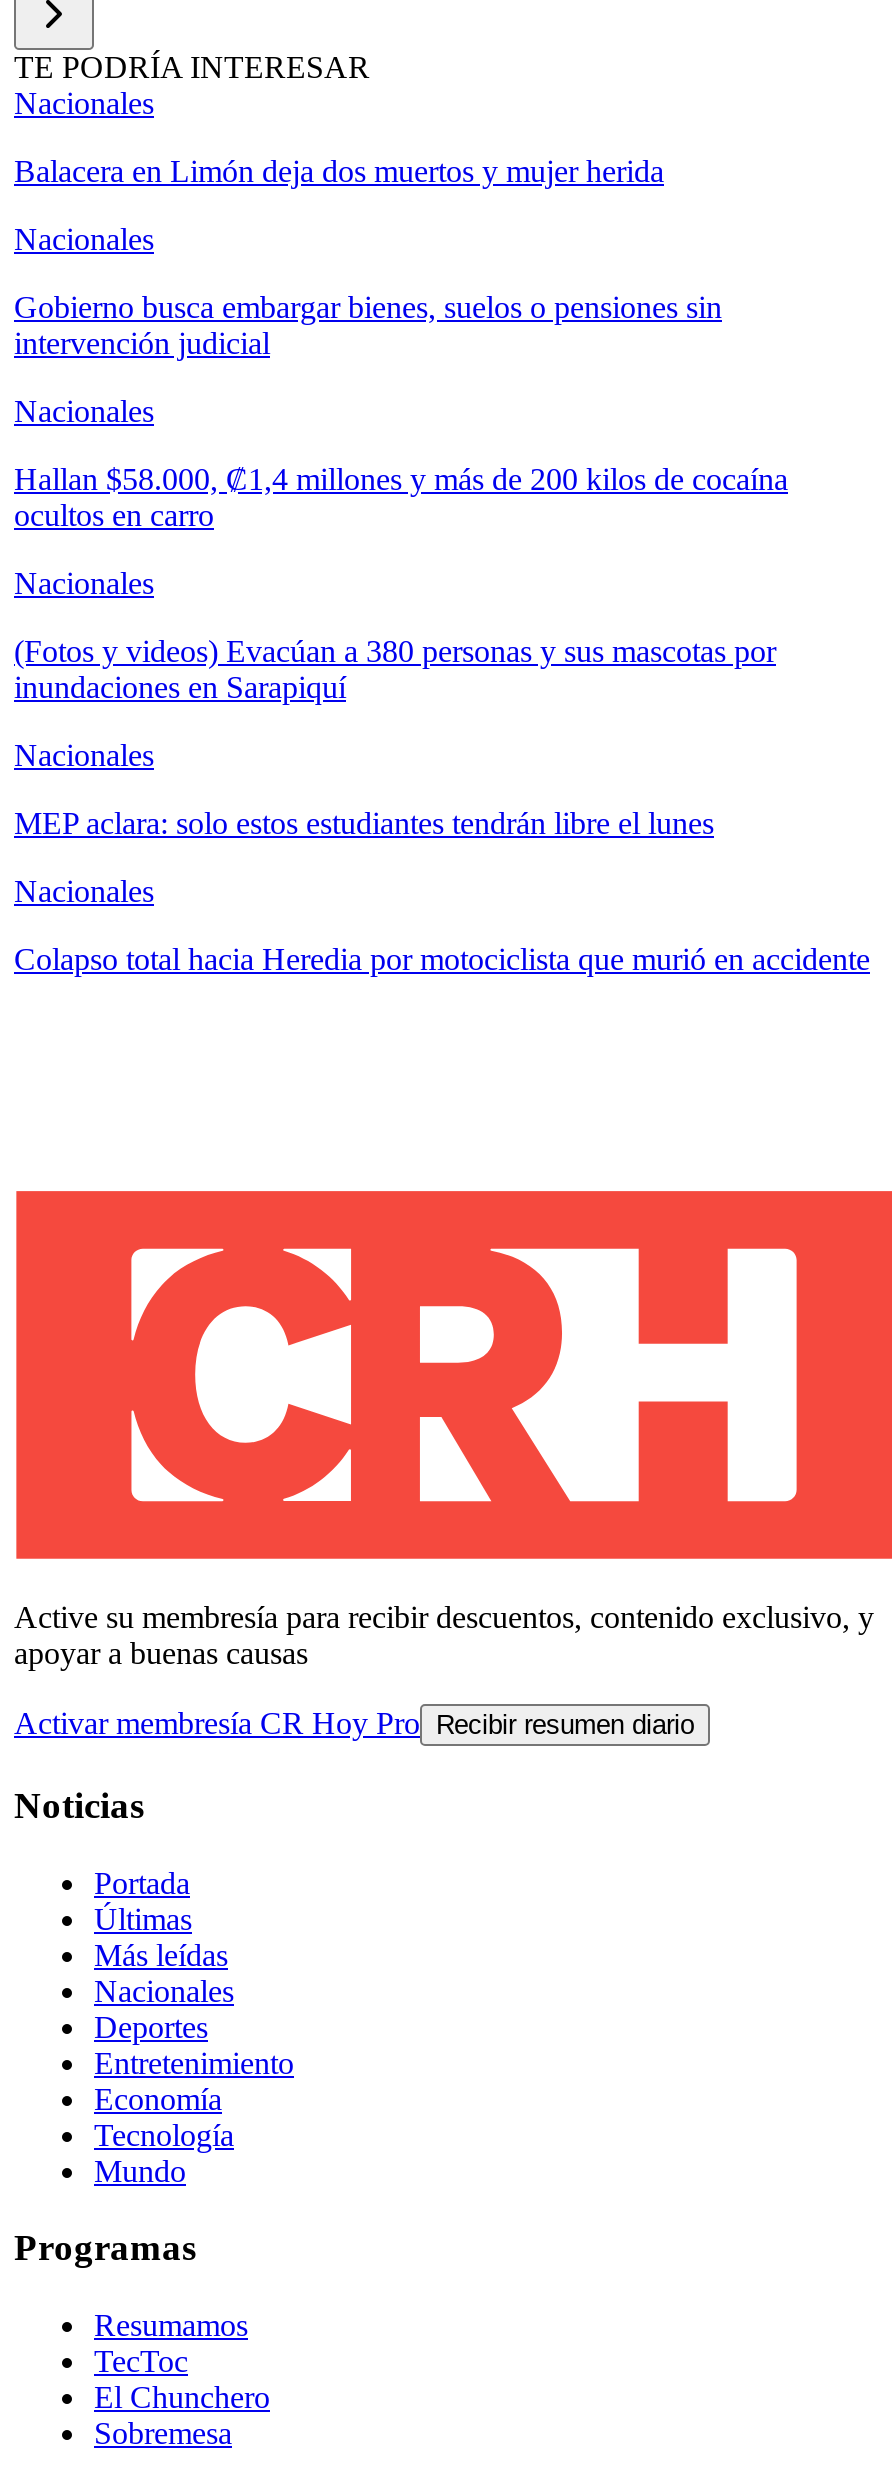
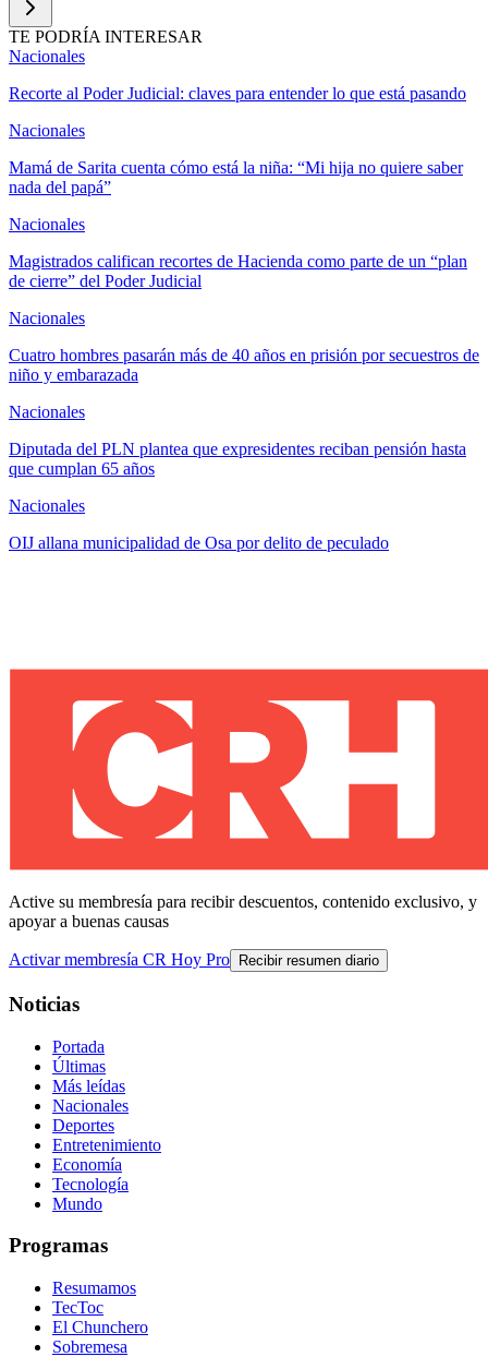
- Balacera en Limón deja dos muertos y mujer herida
+ Recorte al Poder Judicial: claves para entender lo que está pasando

- Gobierno busca embargar bienes, suelos o pensiones sin
- intervención judicial
+ Mamá de Sarita cuenta cómo está la niña: “Mi hija no quiere saber
+ nada del papá”

- Hallan $58.000, ₡1,4 millones y más de 200 kilos de cocaína
- ocultos en carro
+ Magistrados califican recortes de Hacienda como parte de un “plan
+ de cierre” del Poder Judicial

- (Fotos y videos) Evacúan a 380 personas y sus mascotas por
- inundaciones en Sarapiquí
+ Cuatro hombres pasarán más de 40 años en prisión por secuestros de
+ niño y embarazada

- MEP aclara: solo estos estudiantes tendrán libre el lunes
+ Diputada del PLN plantea que expresidentes reciban pensión hasta
+ que cumplan 65 años

- Colapso total hacia Heredia por motociclista que murió en accidente
+ OIJ allana municipalidad de Osa por delito de peculado
